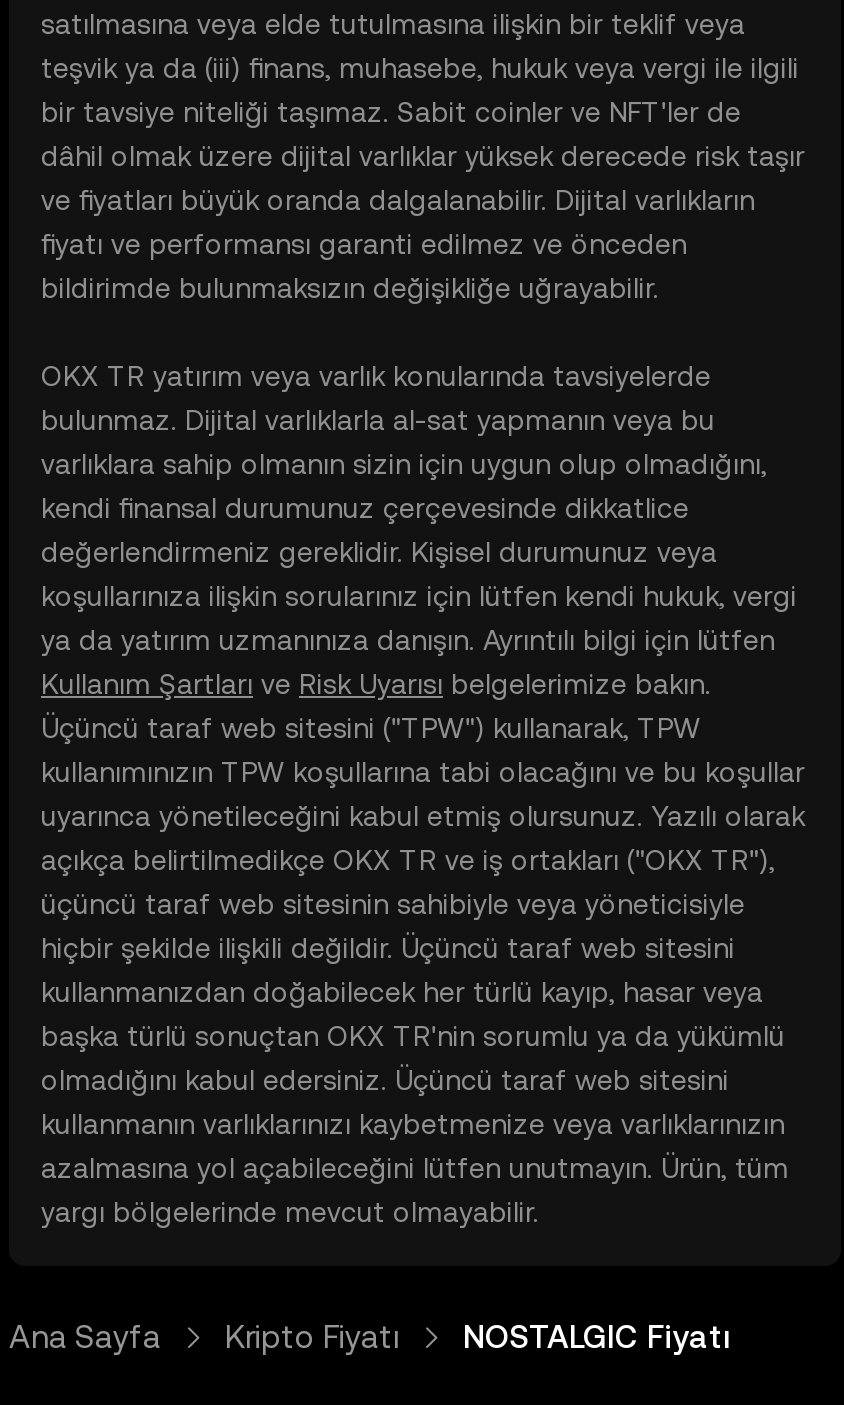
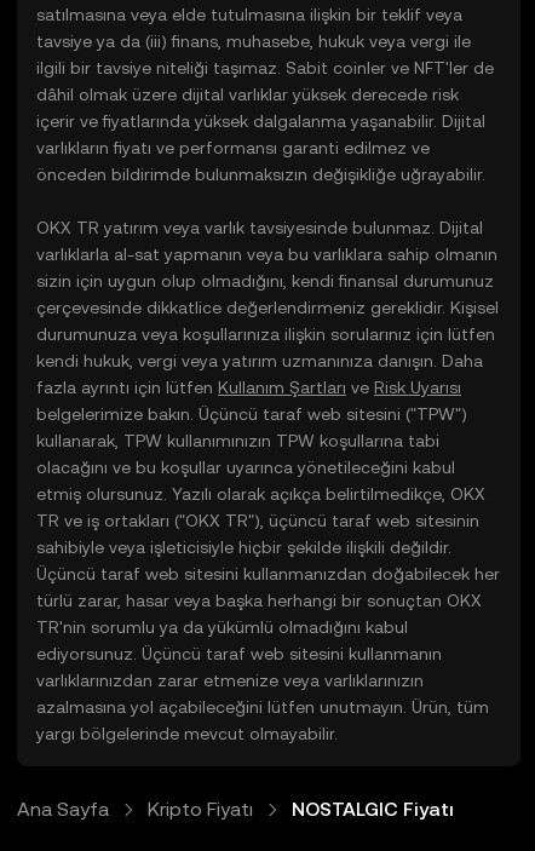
- teşvik ya da (iii) finans, muhasebe, hukuk veya vergi ile ilgili
- bir tavsiye niteliği taşımaz. Sabit coinler ve NFT'ler de
- dâhil olmak üzere dijital varlıklar yüksek derecede risk taşır
- ve fiyatları büyük oranda dalgalanabilir. Dijital varlıkların
- fiyatı ve performansı garanti edilmez ve önceden
- bildirimde bulunmaksızın değişikliğe uğrayabilir.
+ tavsiye ya da (iii) finans, muhasebe, hukuk veya vergi ile
+ ilgili bir tavsiye niteliği taşımaz. Sabit coinler ve NFT'ler de
+ dâhil olmak üzere dijital varlıklar yüksek derecede risk
+ içerir ve fiyatlarında yüksek dalgalanma yaşanabilir. Dijital
+ varlıkların fiyatı ve performansı garanti edilmez ve
+ önceden bildirimde bulunmaksızın değişikliğe uğrayabilir.

- OKX TR yatırım veya varlık konularında tavsiyelerde
- bulunmaz. Dijital varlıklarla al-sat yapmanın veya bu
- varlıklara sahip olmanın sizin için uygun olup olmadığını,
- kendi finansal durumunuz çerçevesinde dikkatlice
- değerlendirmeniz gereklidir. Kişisel durumunuz veya
- koşullarınıza ilişkin sorularınız için lütfen kendi hukuk, vergi
- ya da yatırım uzmanınıza danışın. Ayrıntılı bilgi için lütfen
- Kullanım Şartları ve Risk Uyarısı belgelerimize bakın.
- Üçüncü taraf web sitesini ("TPW") kullanarak, TPW
- kullanımınızın TPW koşullarına tabi olacağını ve bu koşullar
- uyarınca yönetileceğini kabul etmiş olursunuz. Yazılı olarak
- açıkça belirtilmedikçe OKX TR ve iş ortakları ("OKX TR"),
- üçüncü taraf web sitesinin sahibiyle veya yöneticisiyle
- hiçbir şekilde ilişkili değildir. Üçüncü taraf web sitesini
- kullanmanızdan doğabilecek her türlü kayıp, hasar veya
- başka türlü sonuçtan OKX TR'nin sorumlu ya da yükümlü
- olmadığını kabul edersiniz. Üçüncü taraf web sitesini
- kullanmanın varlıklarınızı kaybetmenize veya varlıklarınızın
+ OKX TR yatırım veya varlık tavsiyesinde bulunmaz. Dijital
+ varlıklarla al-sat yapmanın veya bu varlıklara sahip olmanın
+ sizin için uygun olup olmadığını, kendi finansal durumunuz
+ çerçevesinde dikkatlice değerlendirmeniz gereklidir. Kişisel
+ durumunuza veya koşullarınıza ilişkin sorularınız için lütfen
+ kendi hukuk, vergi veya yatırım uzmanınıza danışın. Daha
+ fazla ayrıntı için lütfen Kullanım Şartları ve Risk Uyarısı
+ belgelerimize bakın. Üçüncü taraf web sitesini ("TPW")
+ kullanarak, TPW kullanımınızın TPW koşullarına tabi
+ olacağını ve bu koşullar uyarınca yönetileceğini kabul
+ etmiş olursunuz. Yazılı olarak açıkça belirtilmedikçe, OKX
+ TR ve iş ortakları ("OKX TR"), üçüncü taraf web sitesinin
+ sahibiyle veya işleticisiyle hiçbir şekilde ilişkili değildir.
+ Üçüncü taraf web sitesini kullanmanızdan doğabilecek her
+ türlü zarar, hasar veya başka herhangi bir sonuçtan OKX
+ TR'nin sorumlu ya da yükümlü olmadığını kabul
+ ediyorsunuz. Üçüncü taraf web sitesini kullanmanın
+ varlıklarınızdan zarar etmenize veya varlıklarınızın
